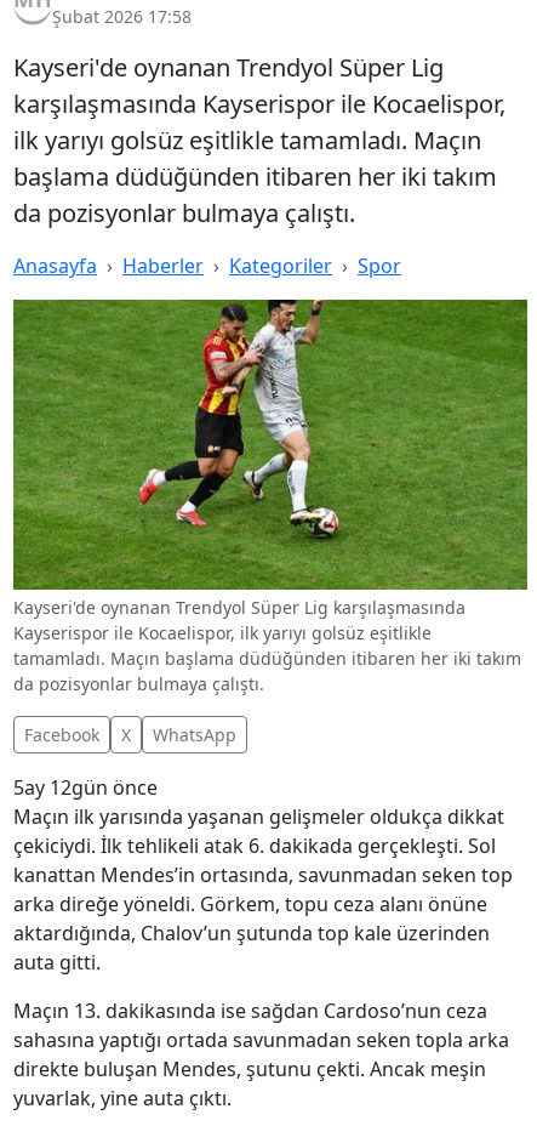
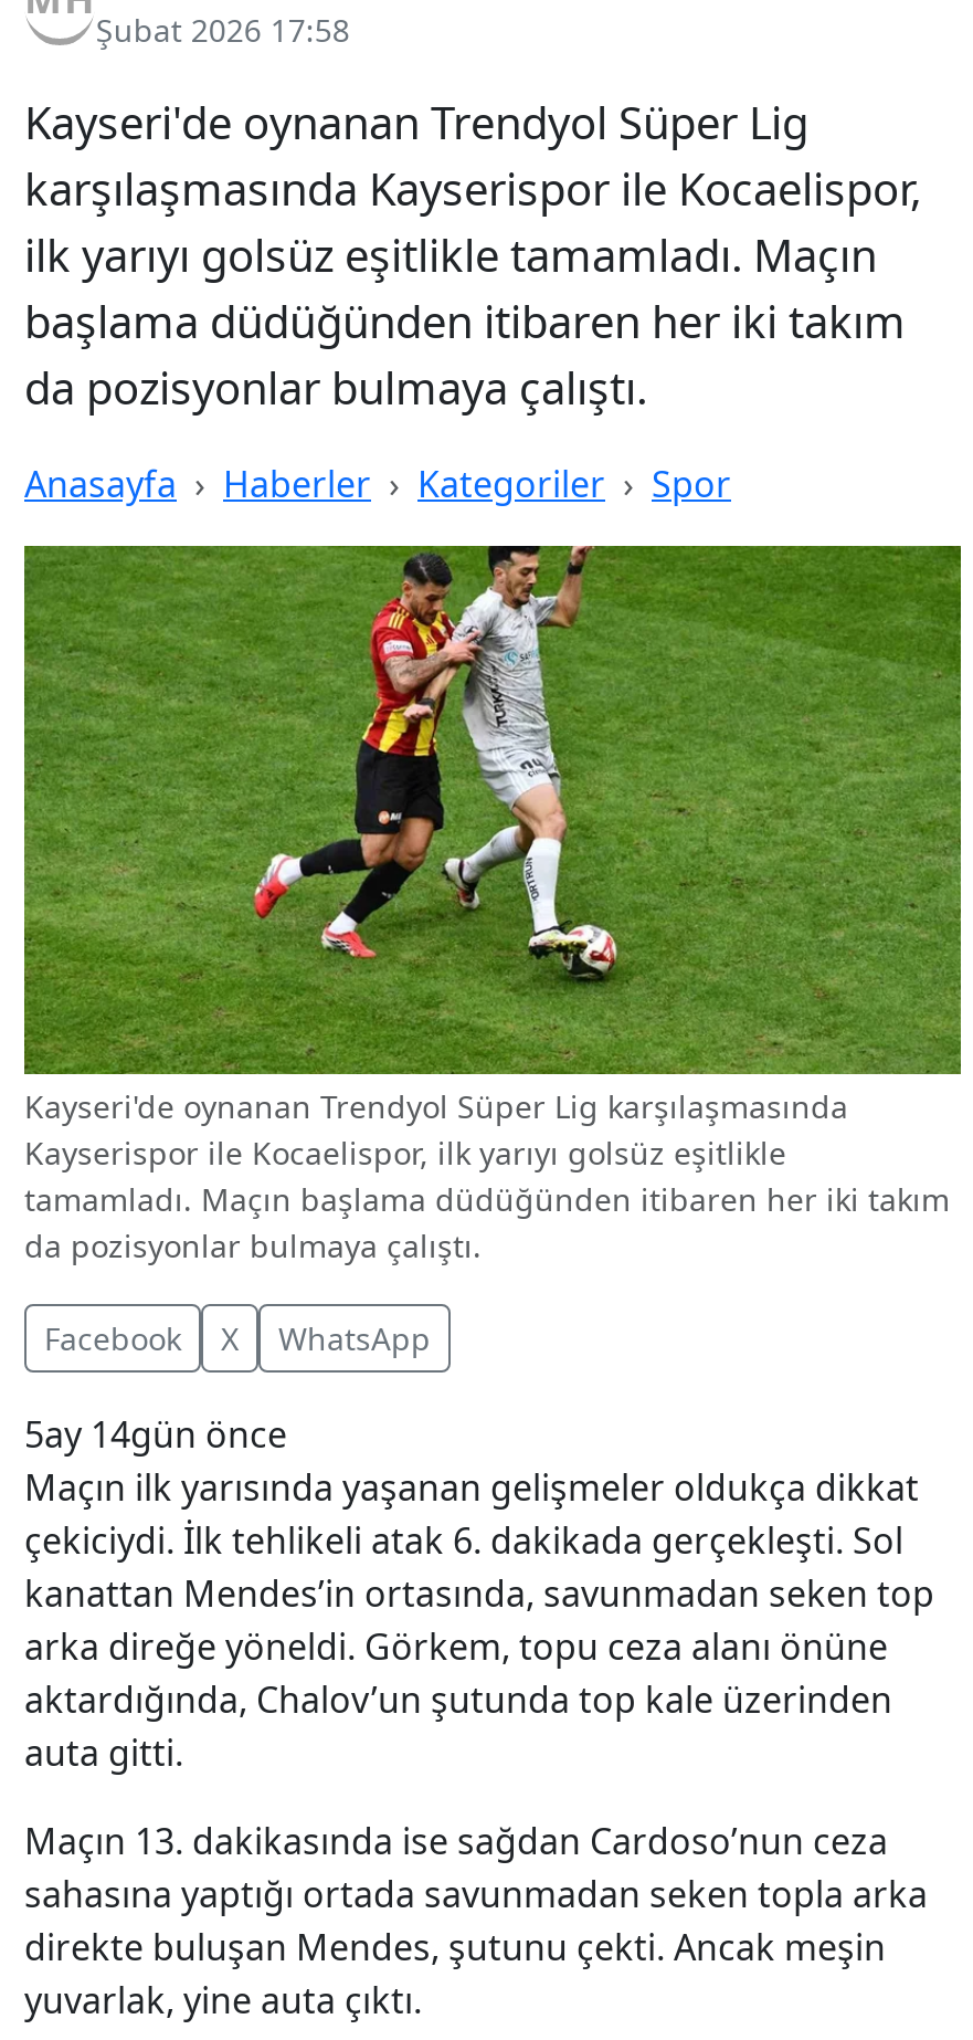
- 5ay 12gün önce
+ 5ay 14gün önce
